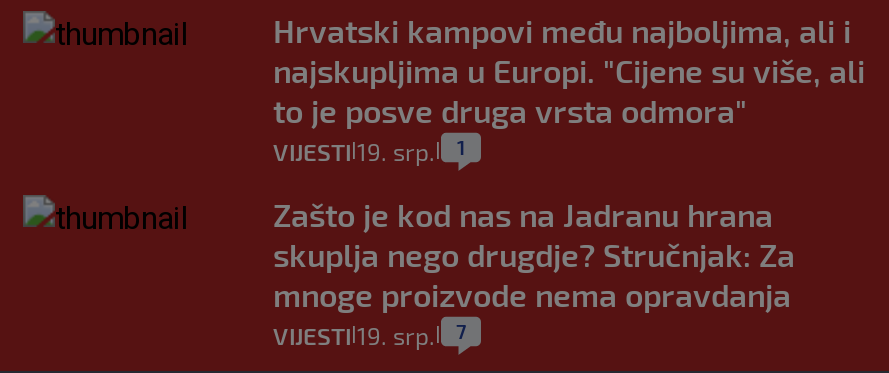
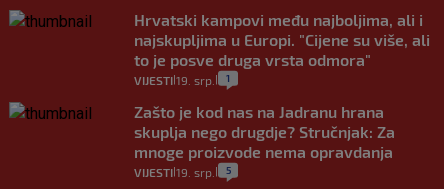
- 7
+ 5
